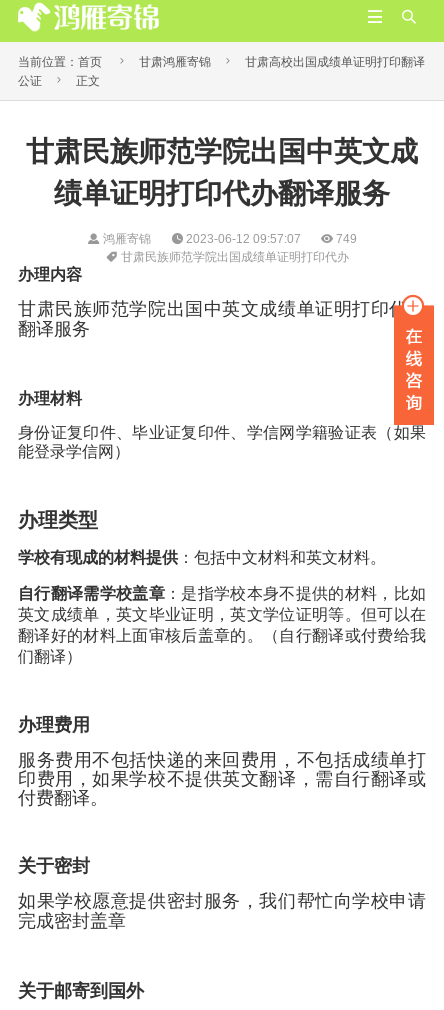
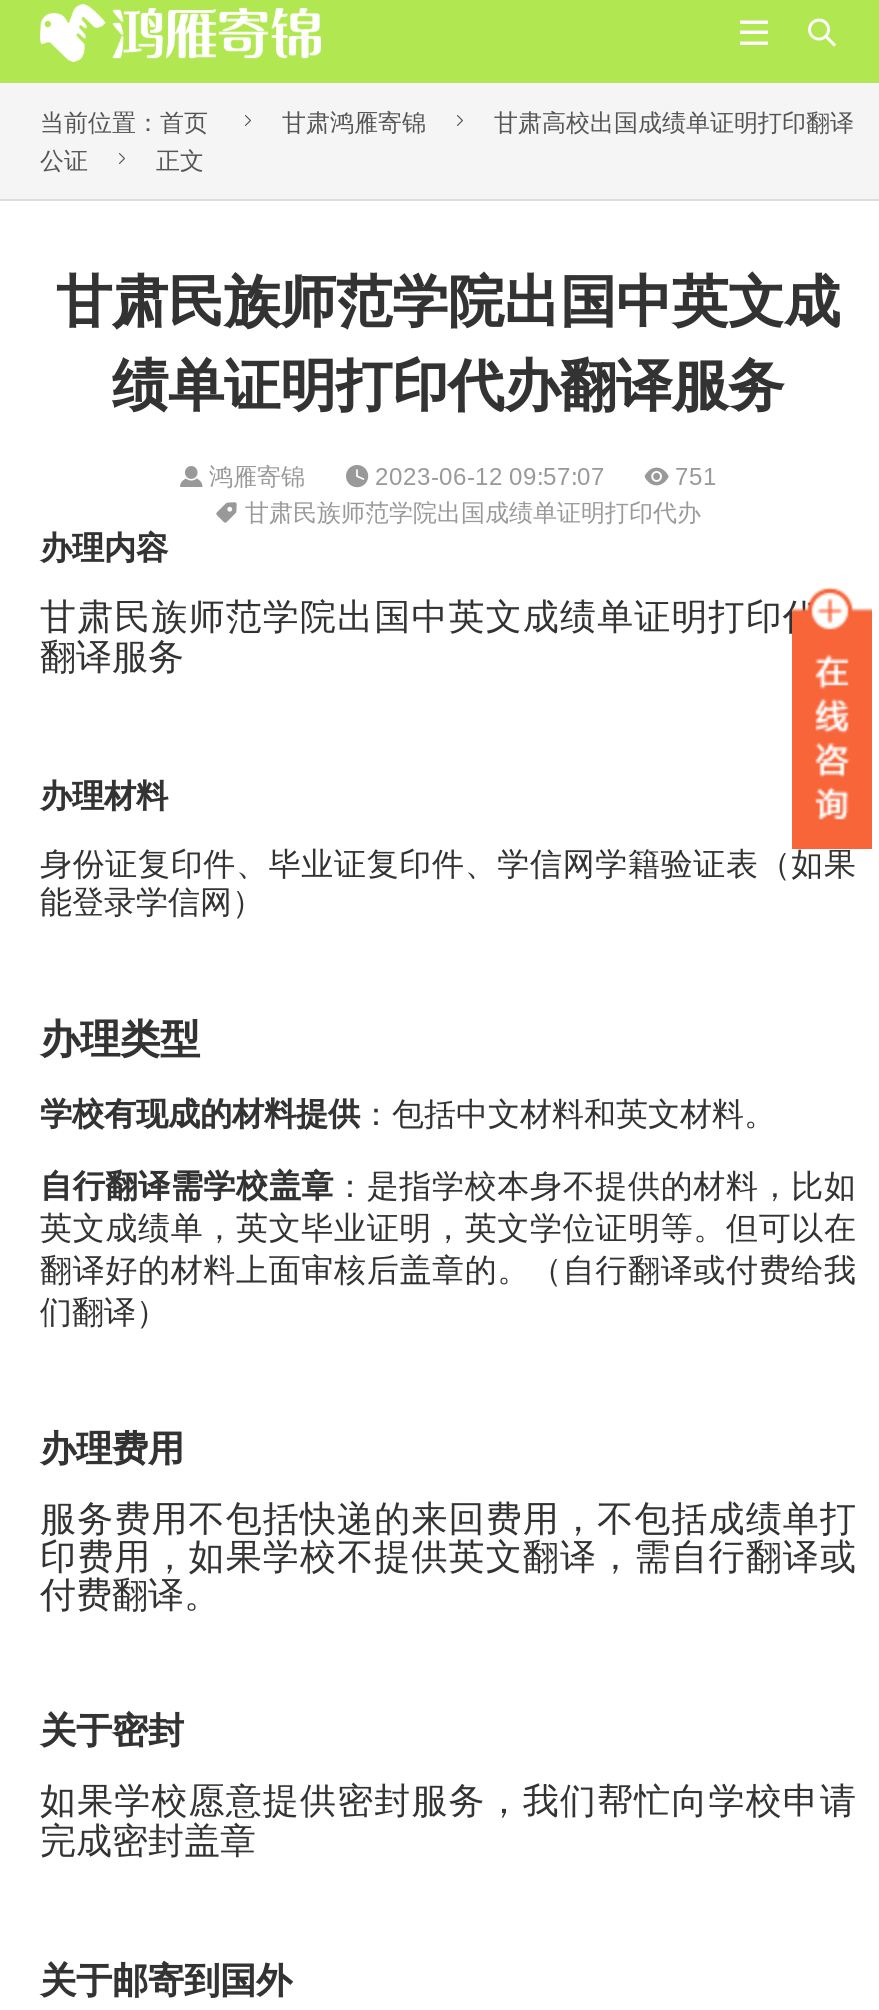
- 749
+ 751
